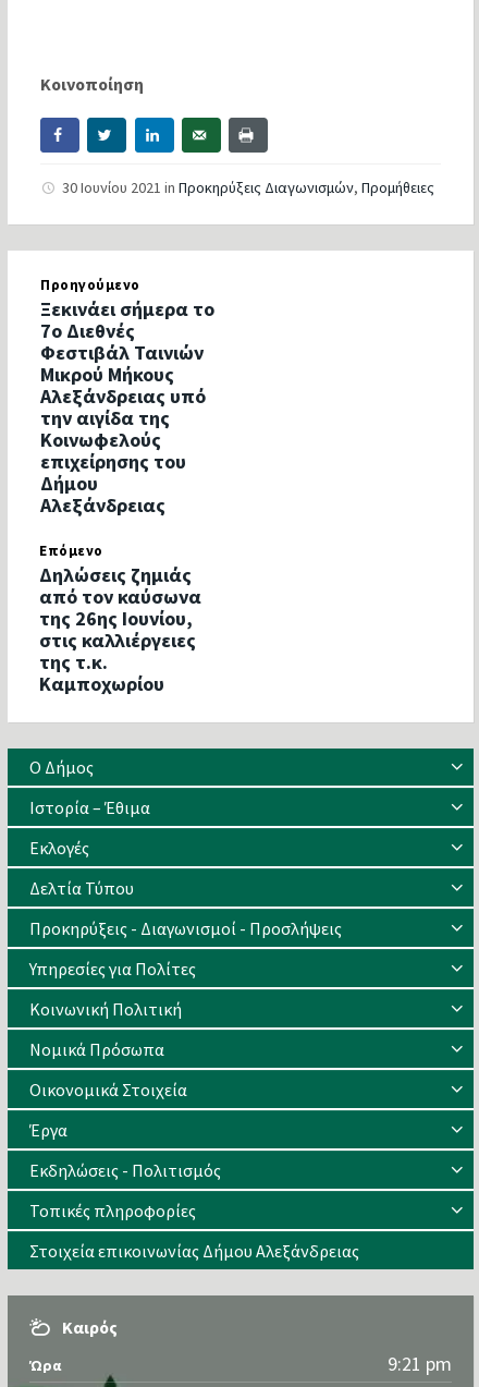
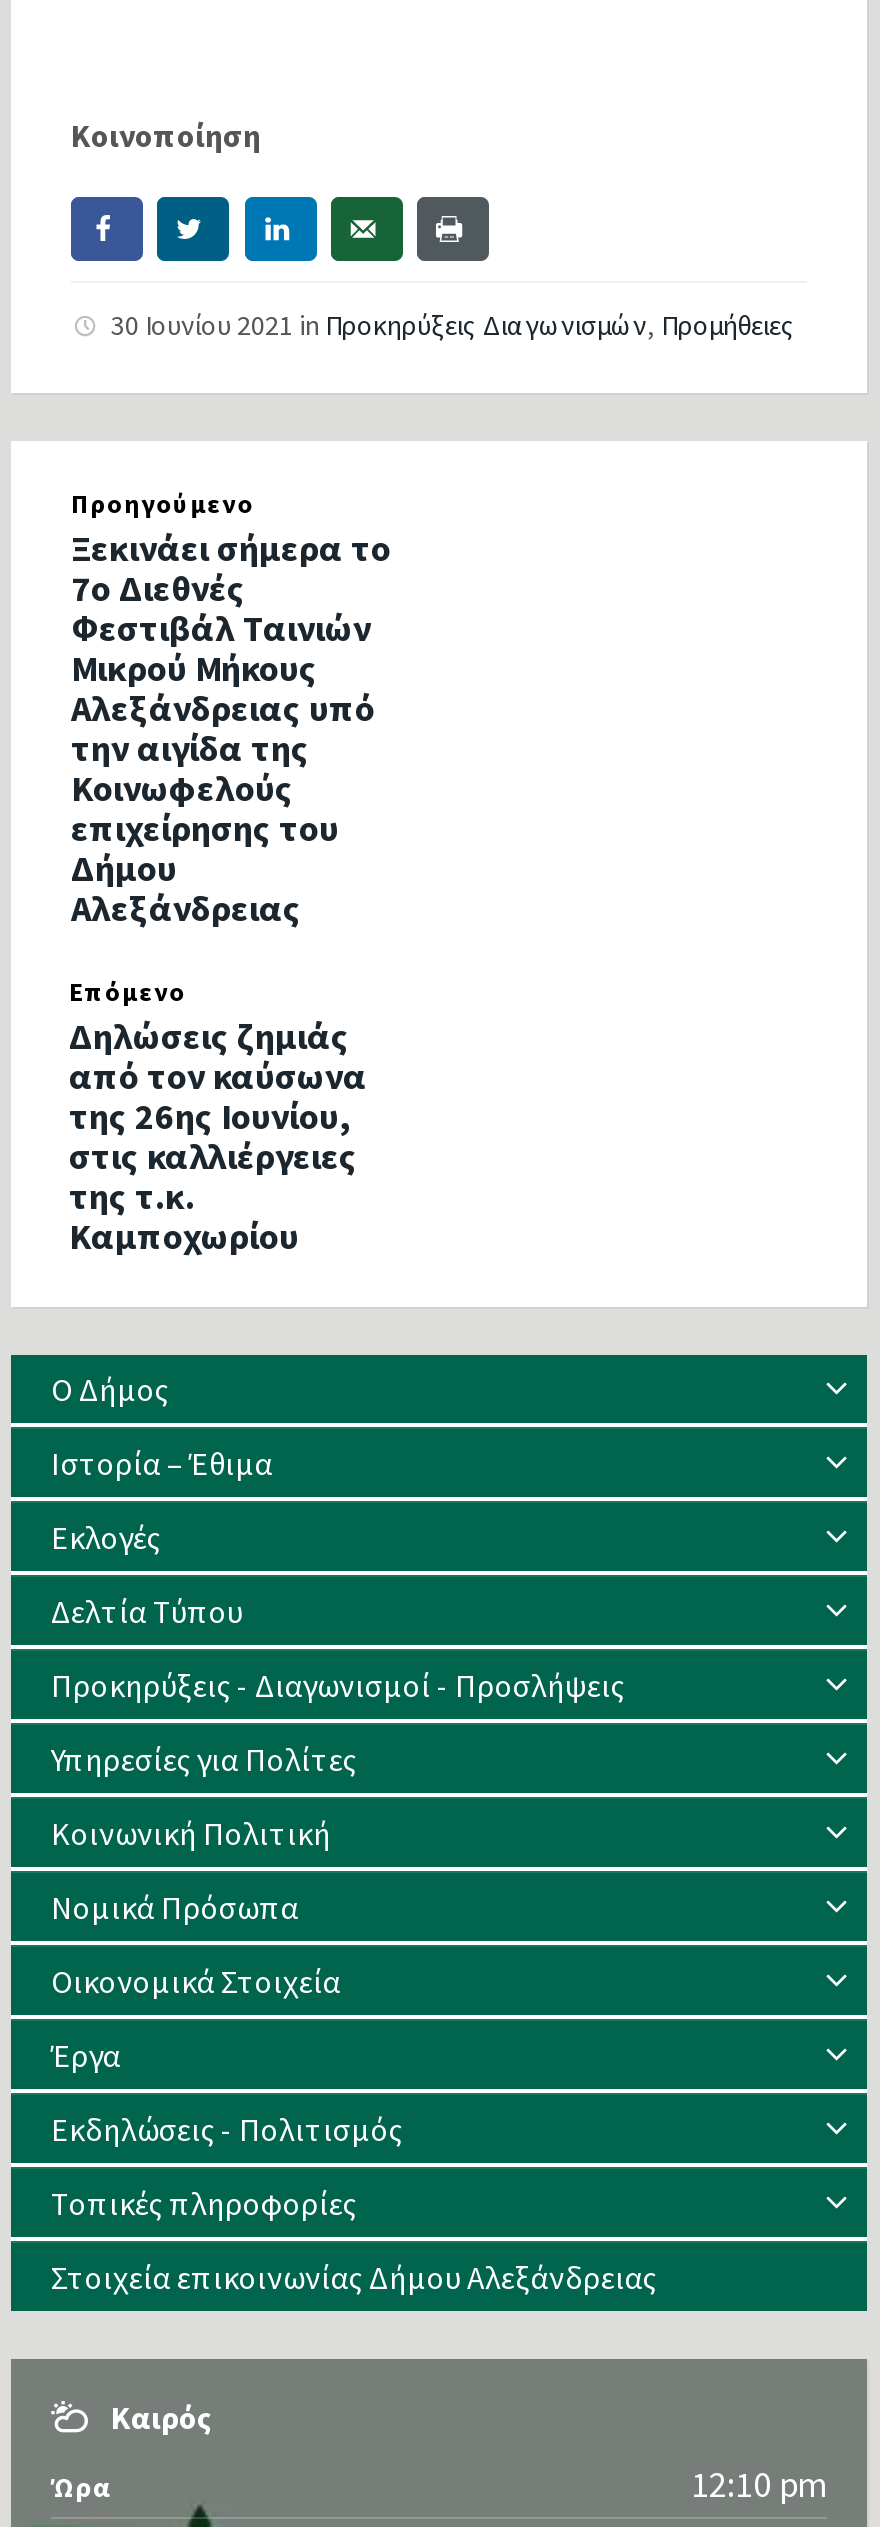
- 9:21 pm
+ 12:10 pm
